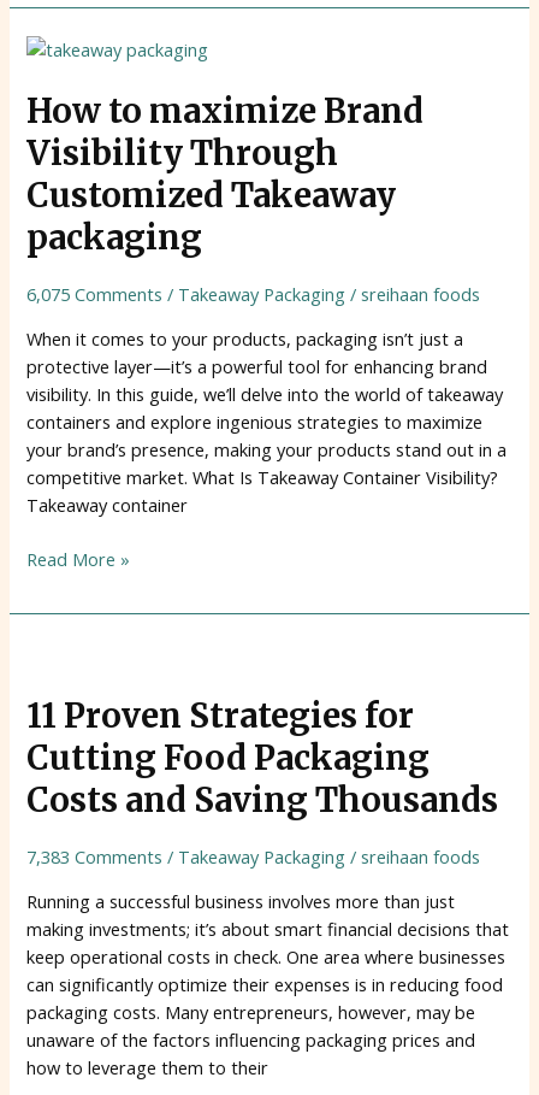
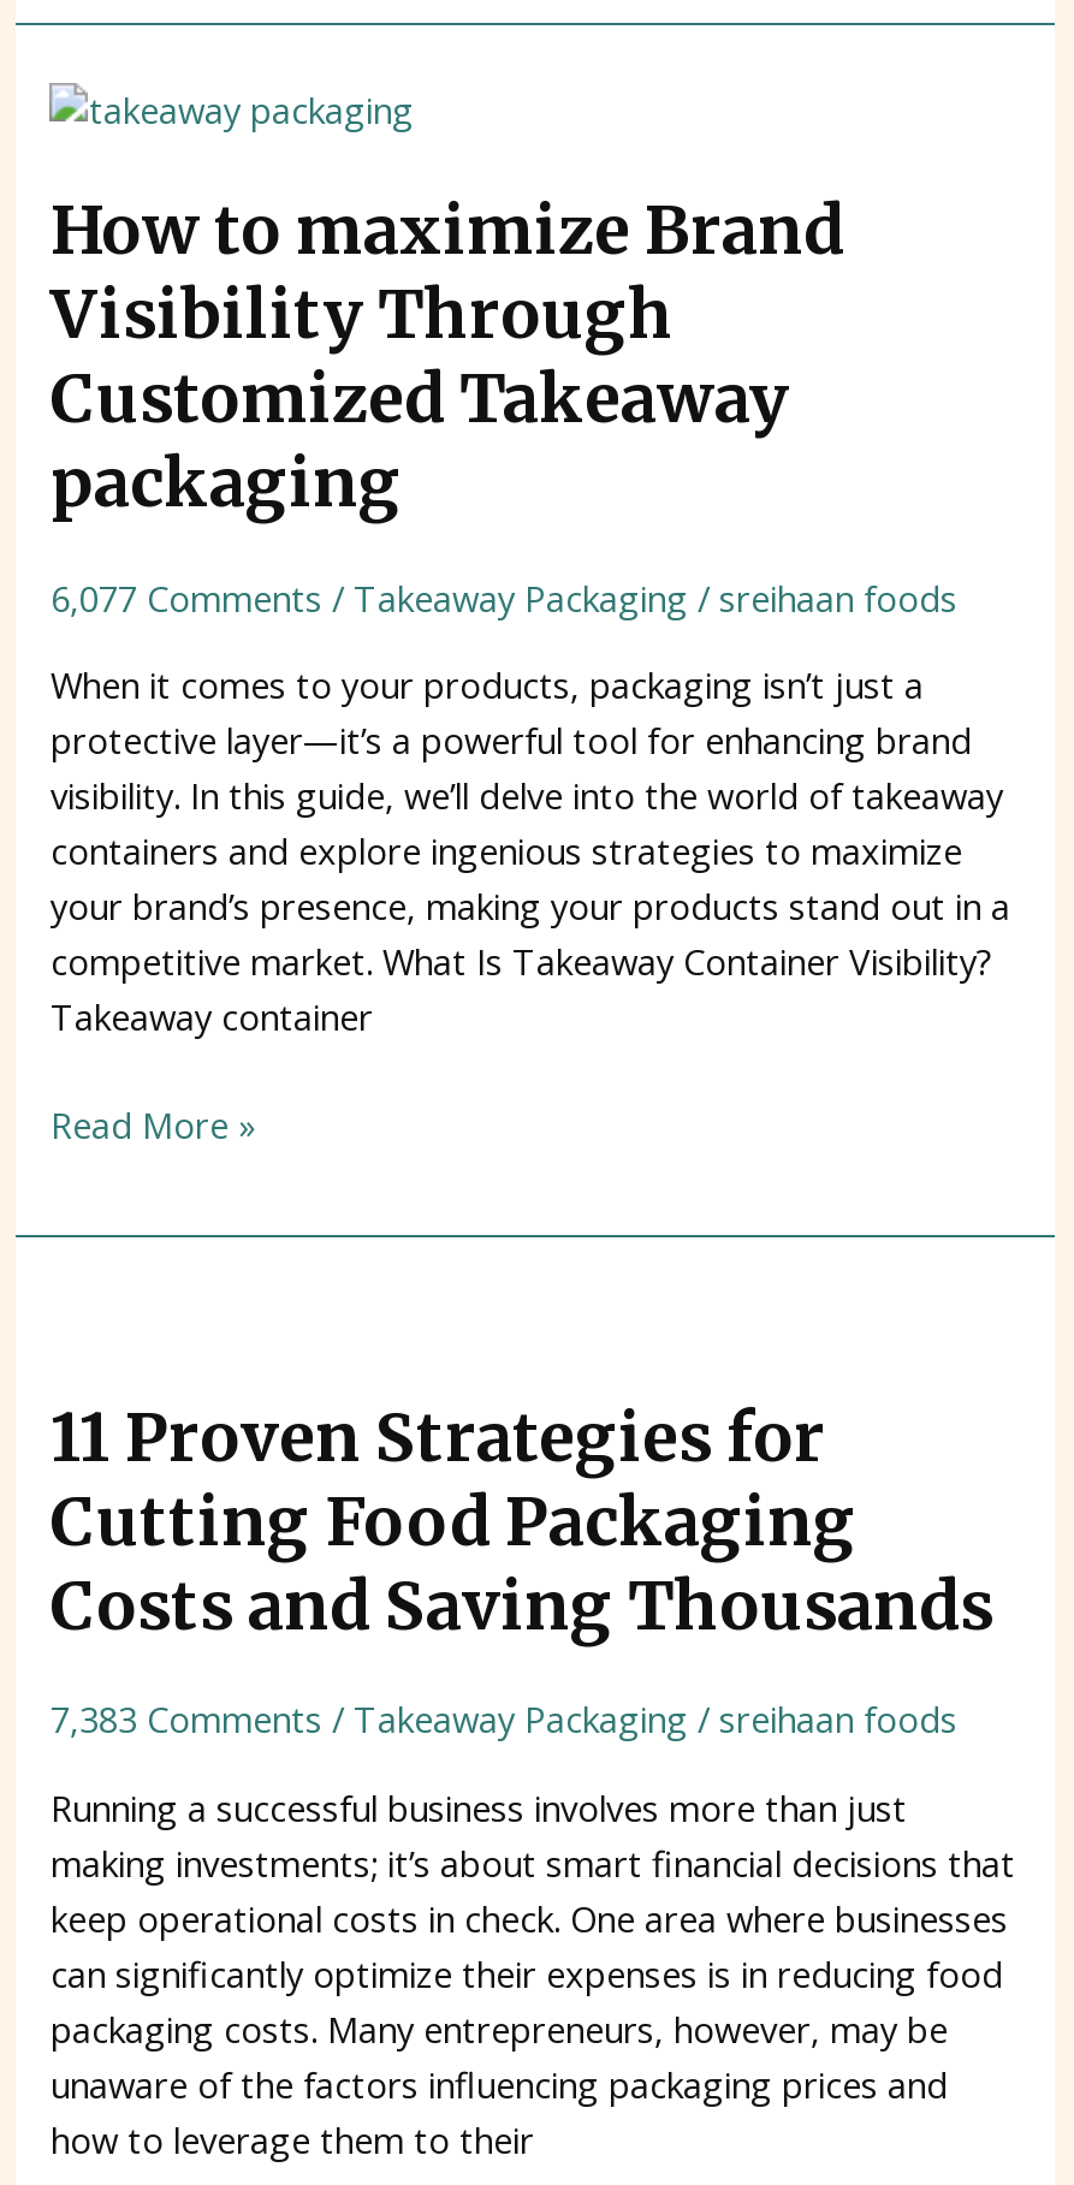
- 6,075 Comments / Takeaway Packaging / sreihaan foods
+ 6,077 Comments / Takeaway Packaging / sreihaan foods
